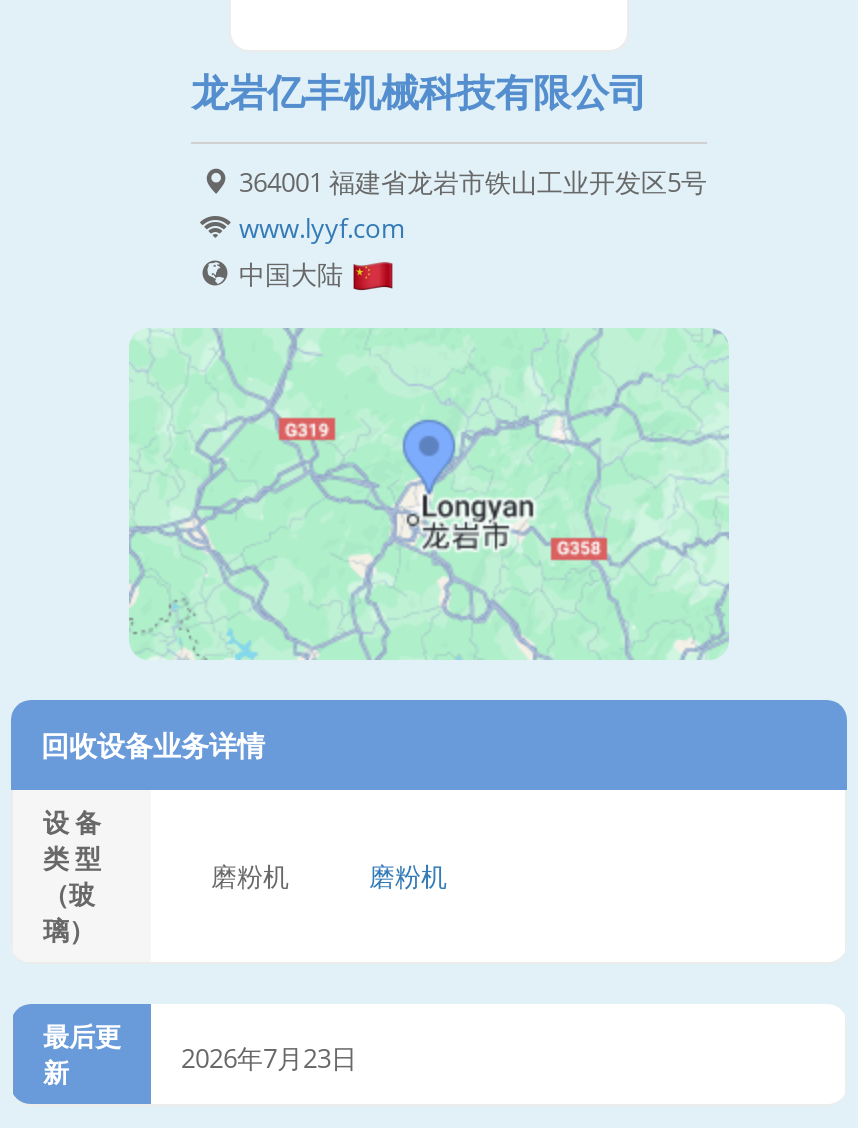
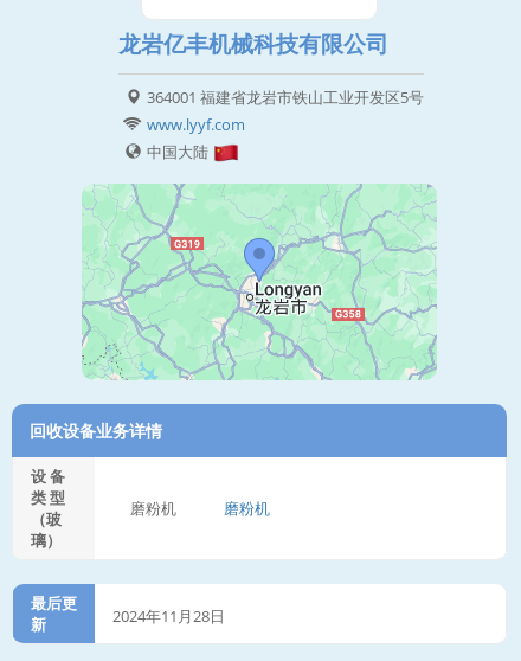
- 2026年7月23日
+ 2024年11月28日
